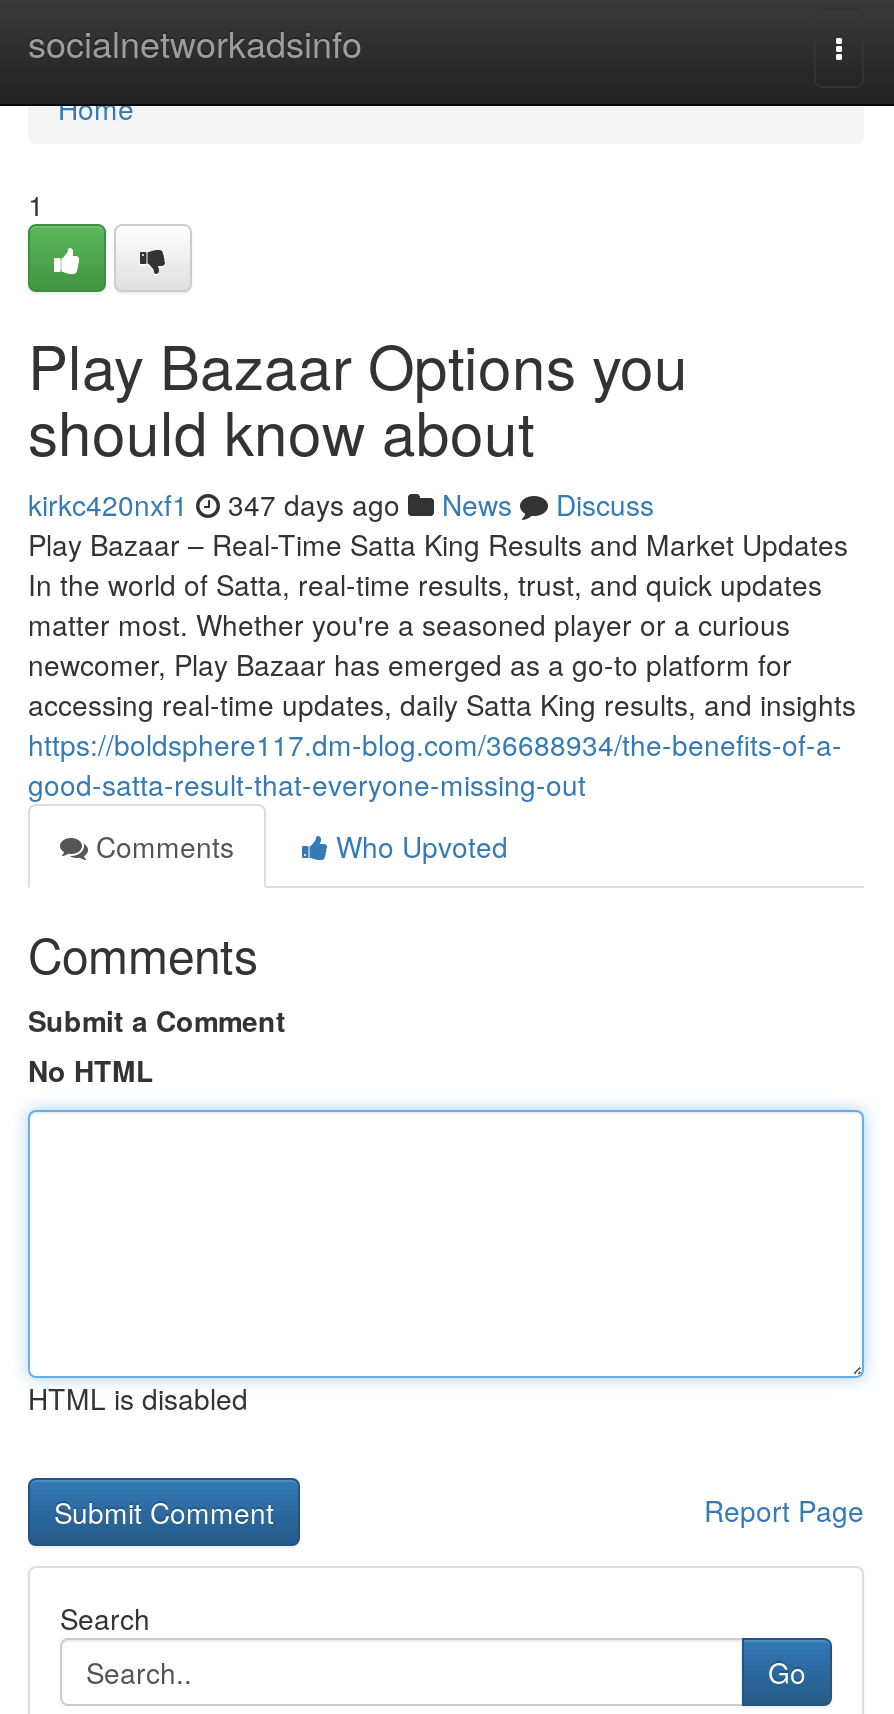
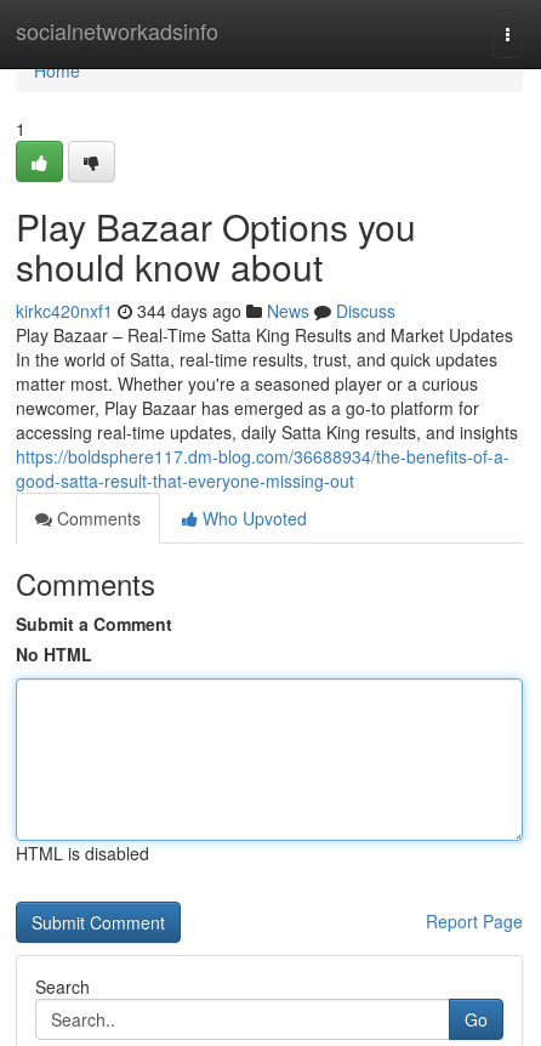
- kirkc420nxf1 347 days ago News Discuss
+ kirkc420nxf1 344 days ago News Discuss
